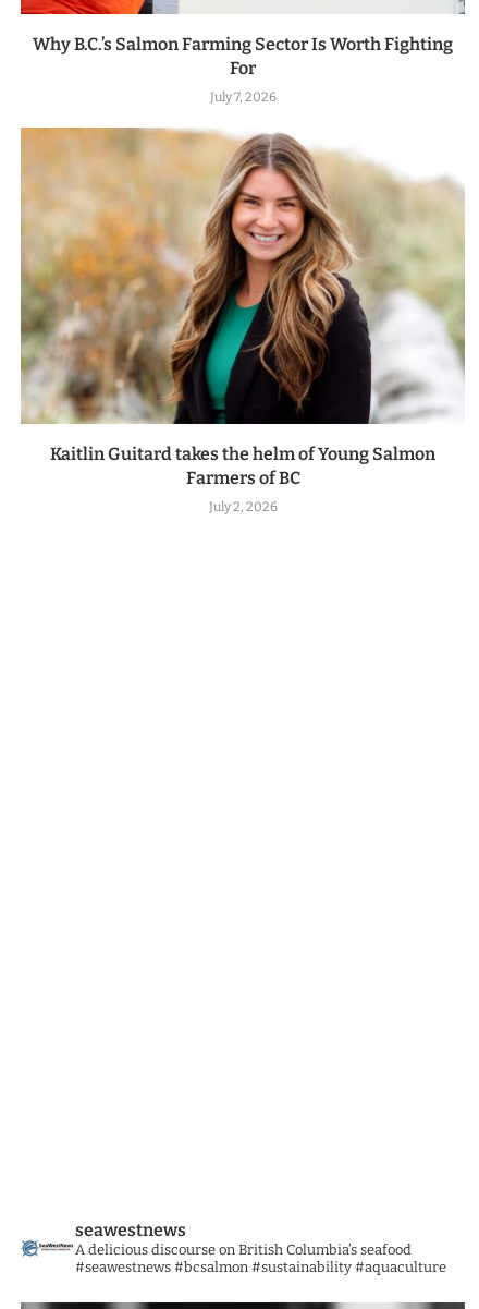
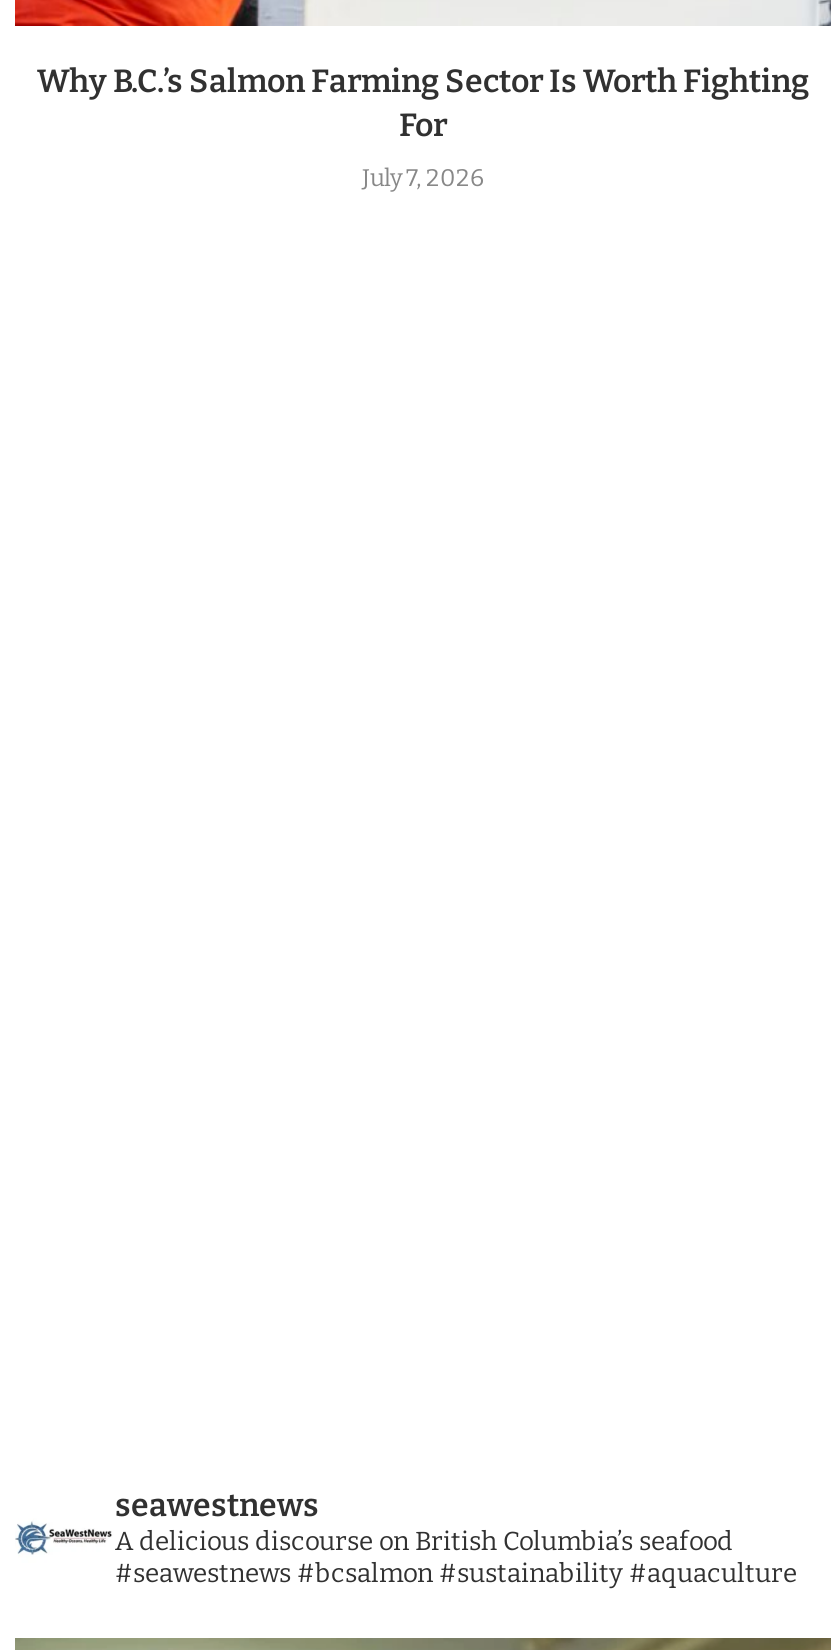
- [image]
- Kaitlin Guitard takes the helm of Young Salmon
- Farmers of BC
- July 2, 2026
